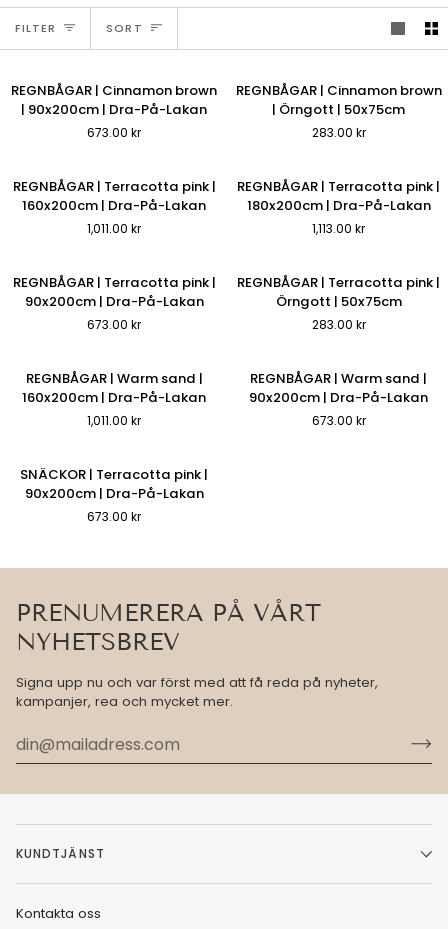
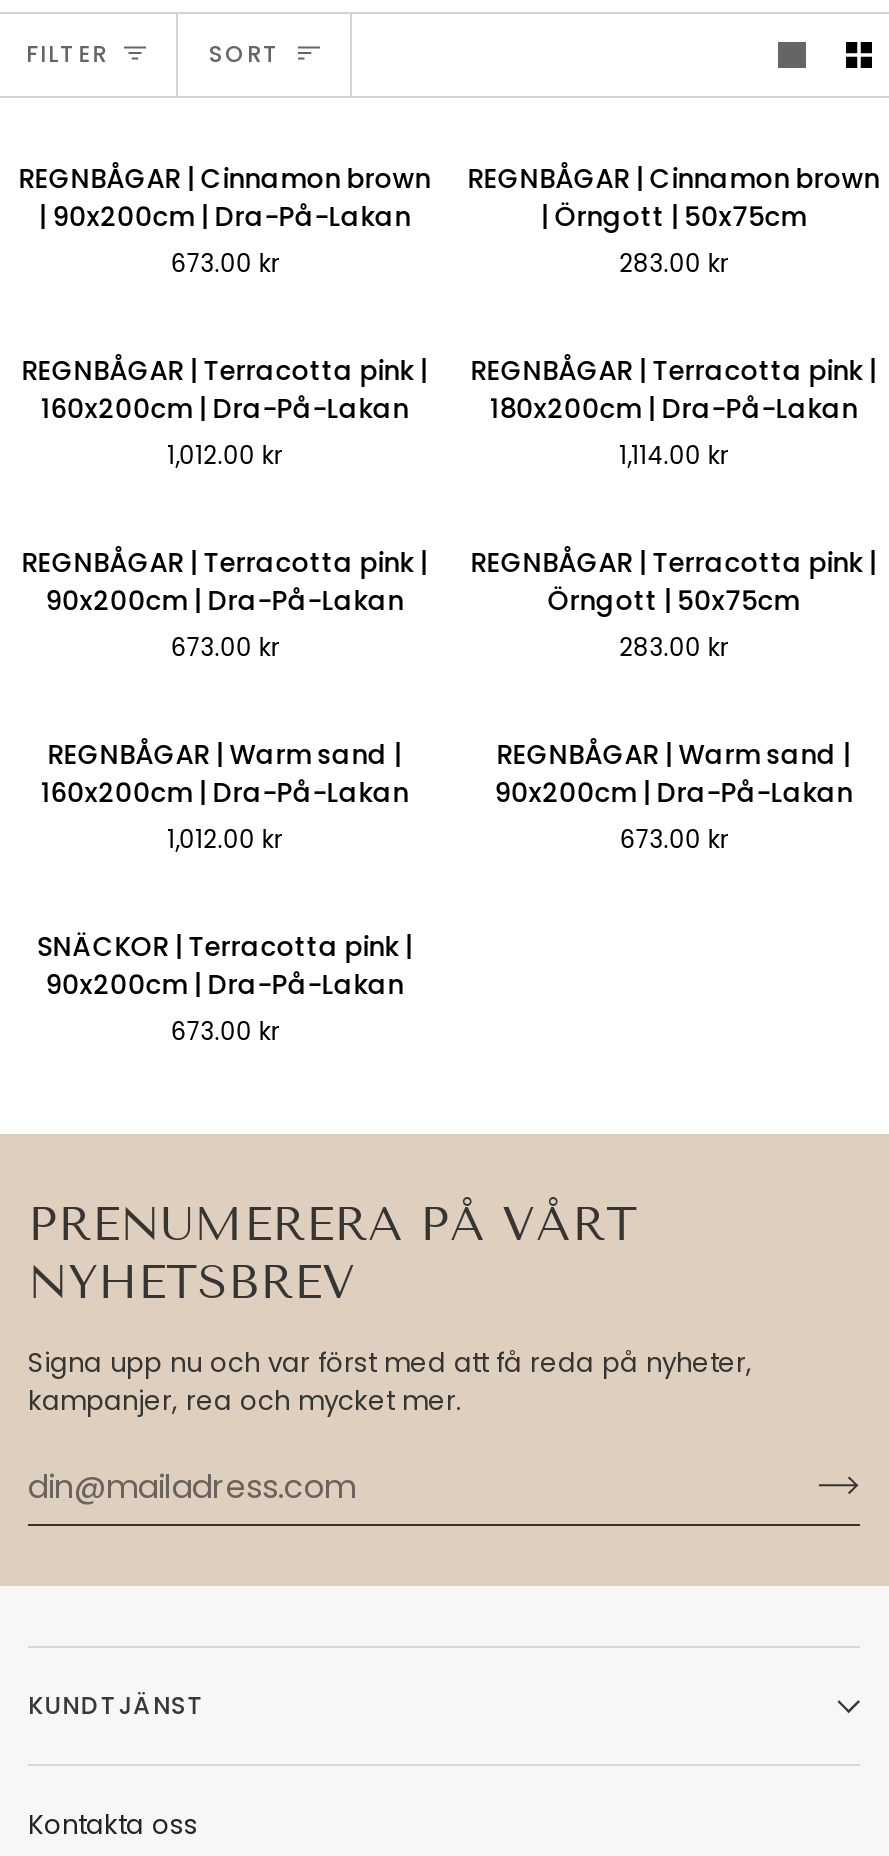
- 1,011.00 kr
+ 1,012.00 kr

- 1,113.00 kr
+ 1,114.00 kr

- 1,011.00 kr
+ 1,012.00 kr
